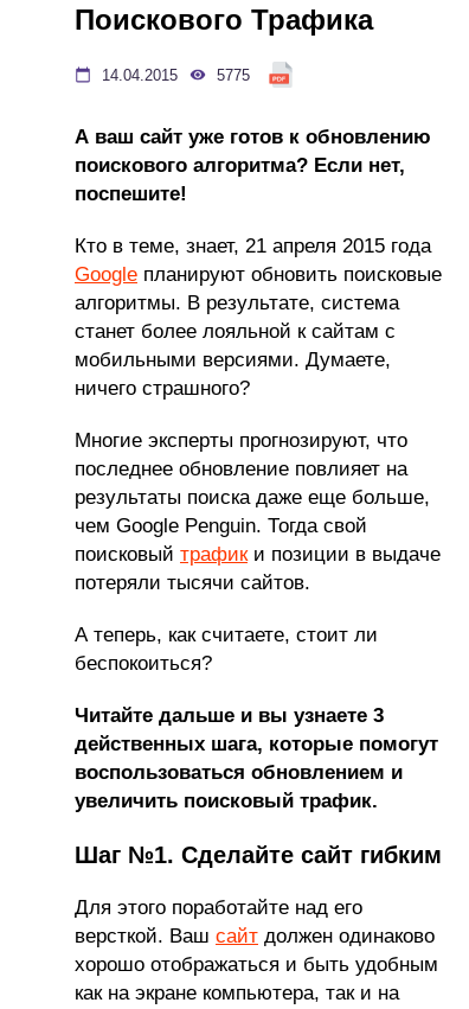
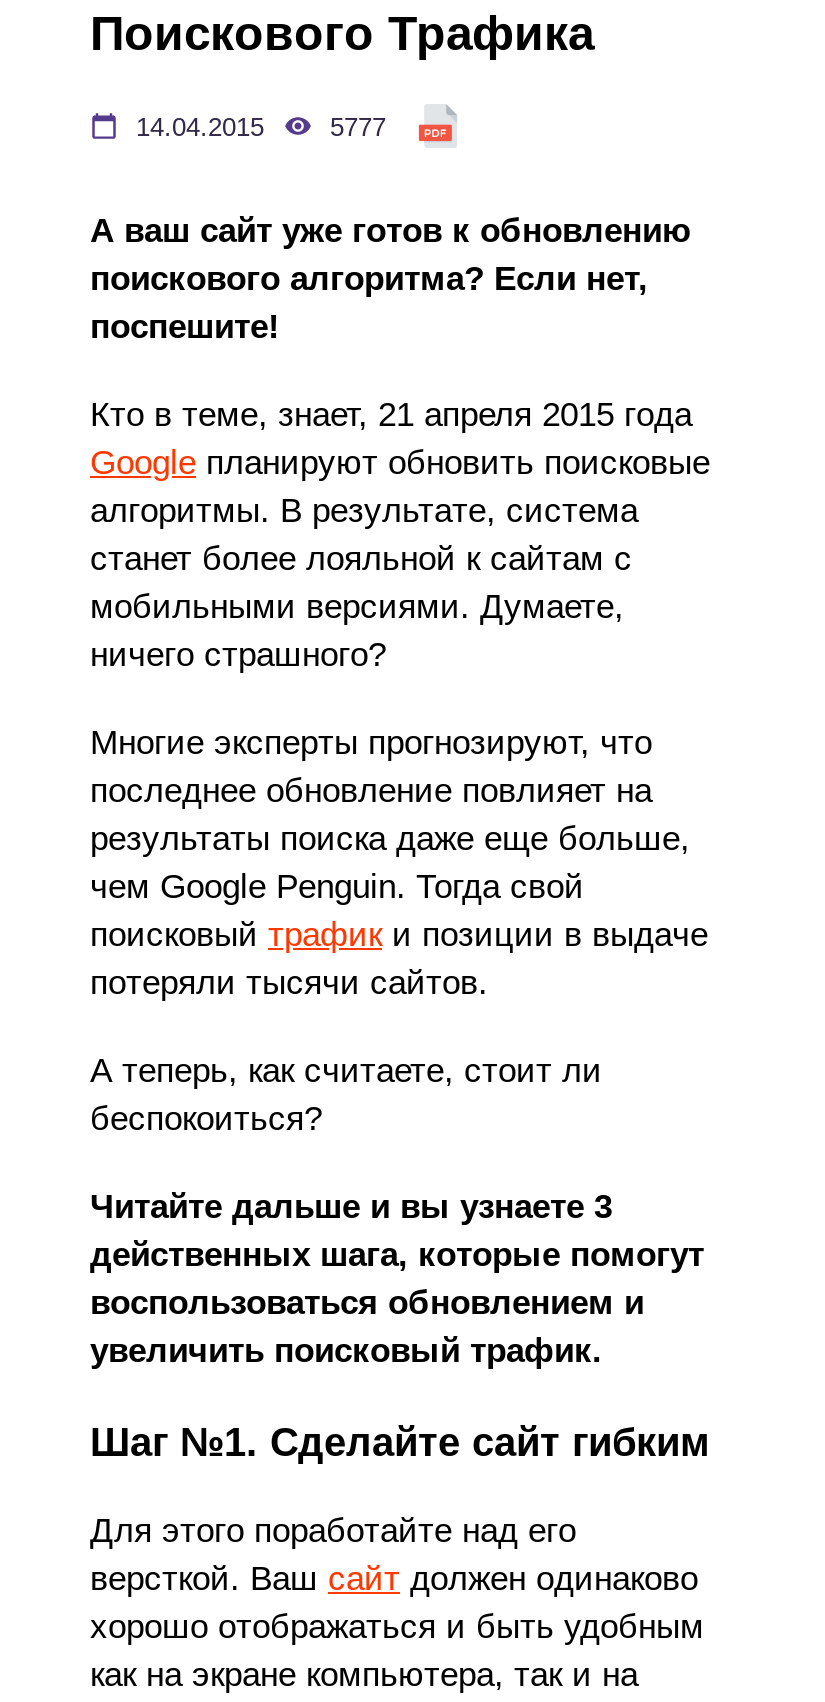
- 5775
+ 5777
